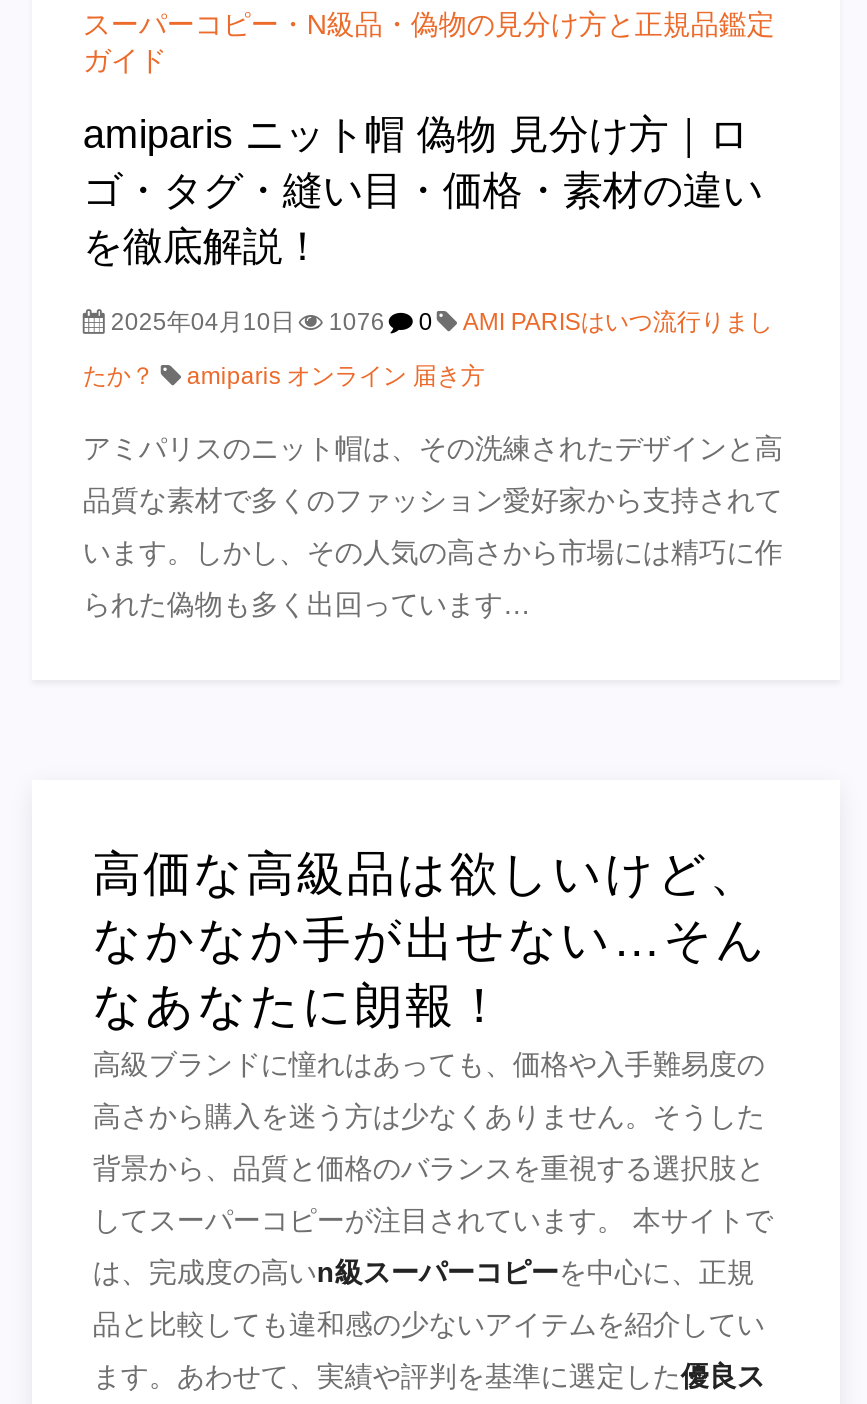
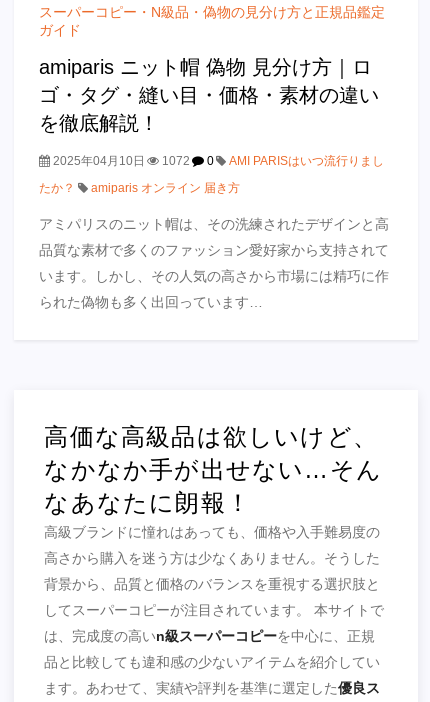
- 2025年04月10日 1076 0 AMI PARISはいつ流行りまし
+ 2025年04月10日 1072 0 AMI PARISはいつ流行りまし
